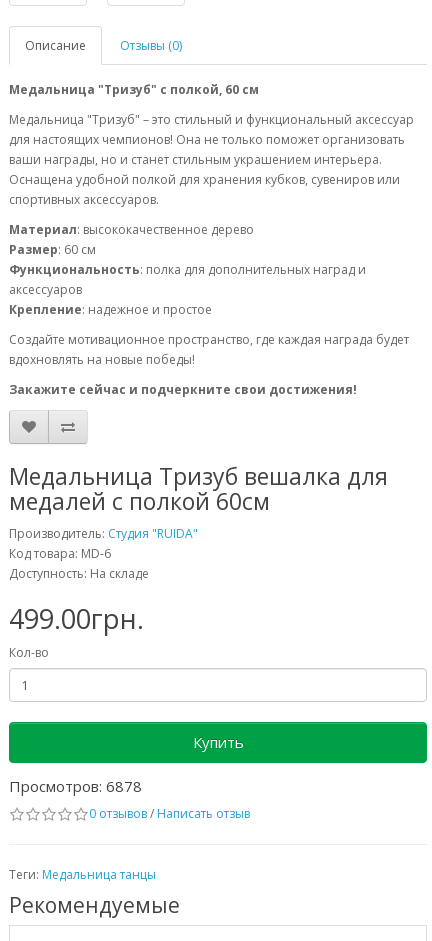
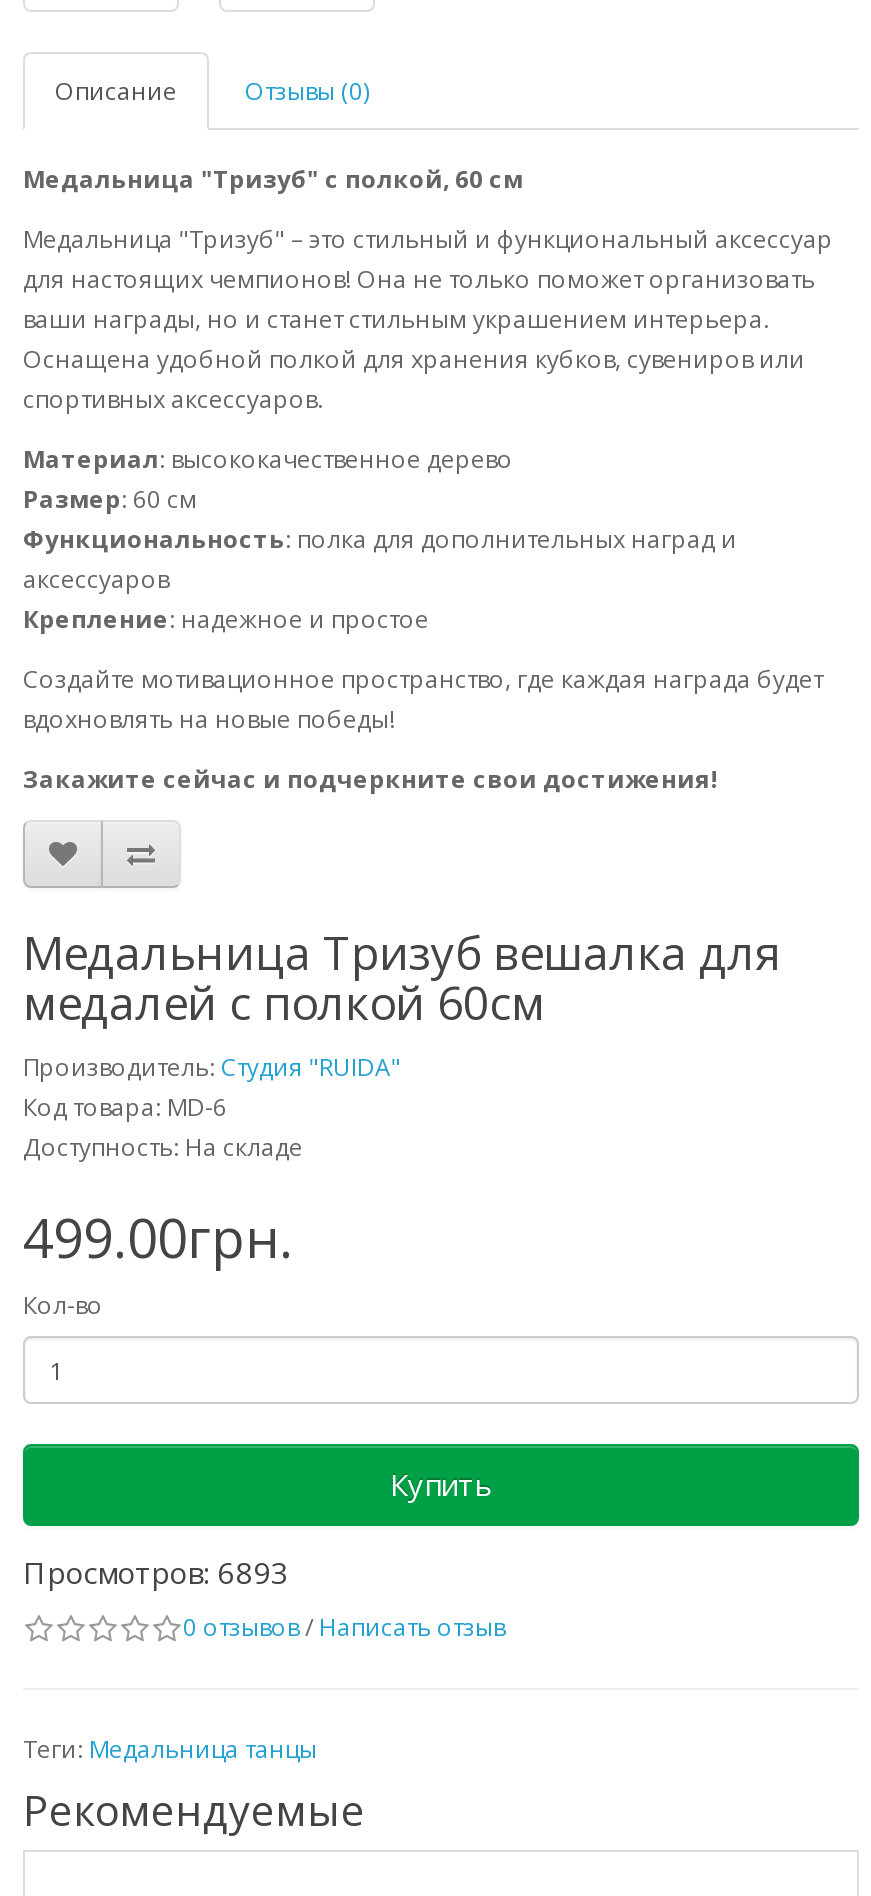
- Просмотров: 6878
+ Просмотров: 6893
